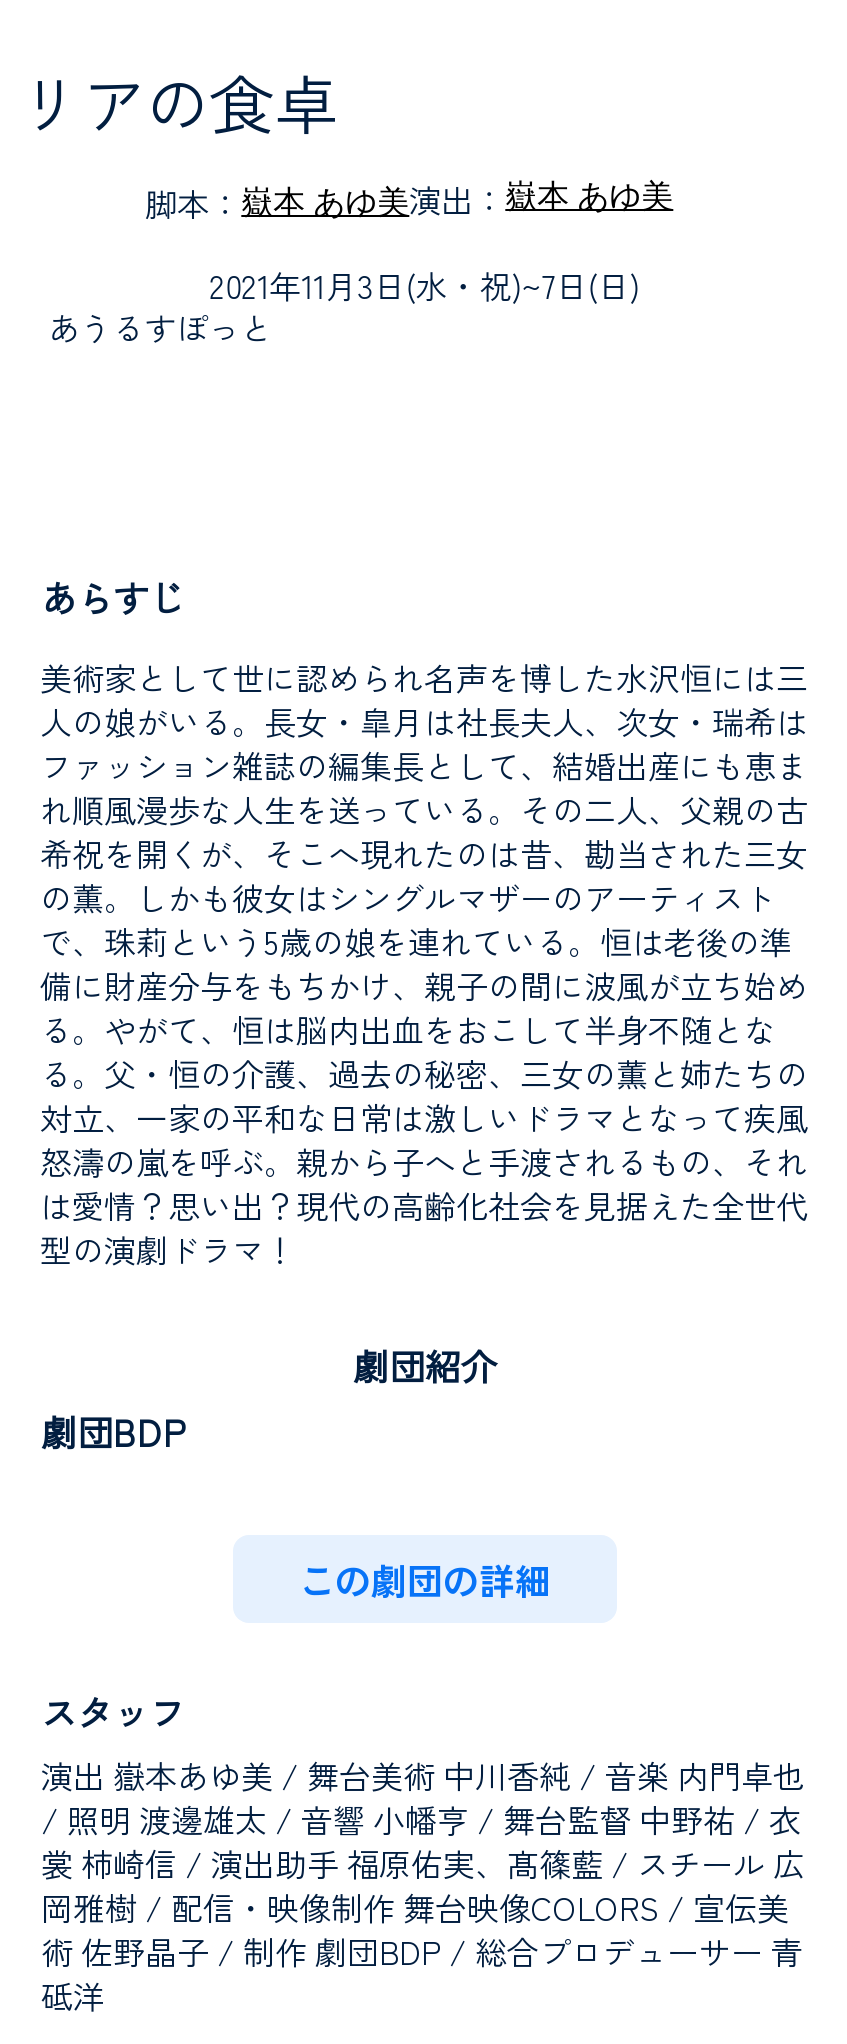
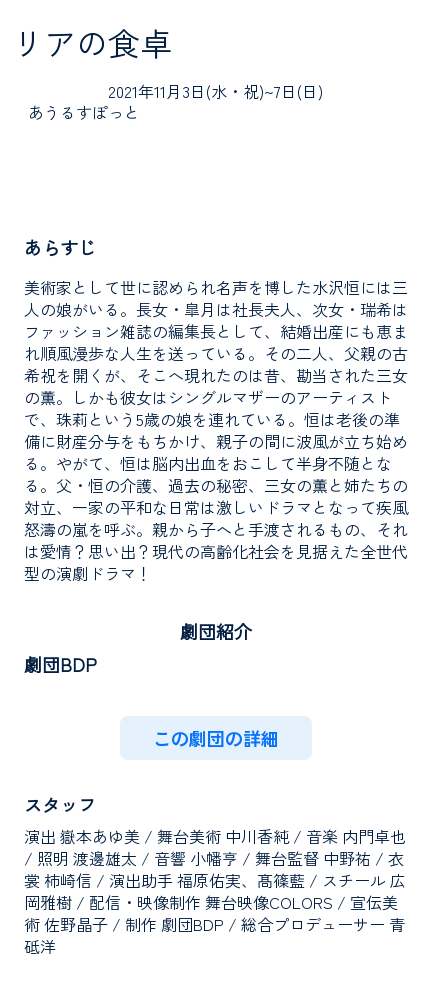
- 脚本：嶽本 あゆ美演出：嶽本 あゆ美
